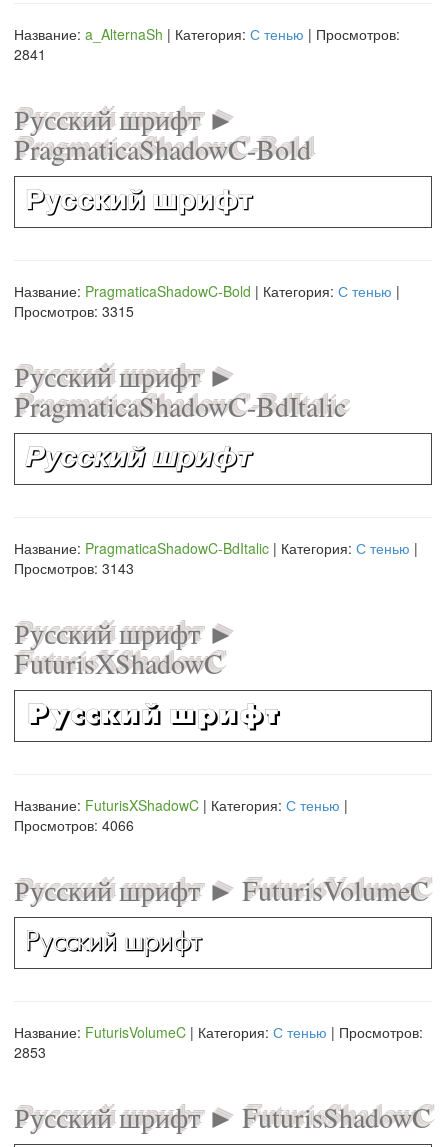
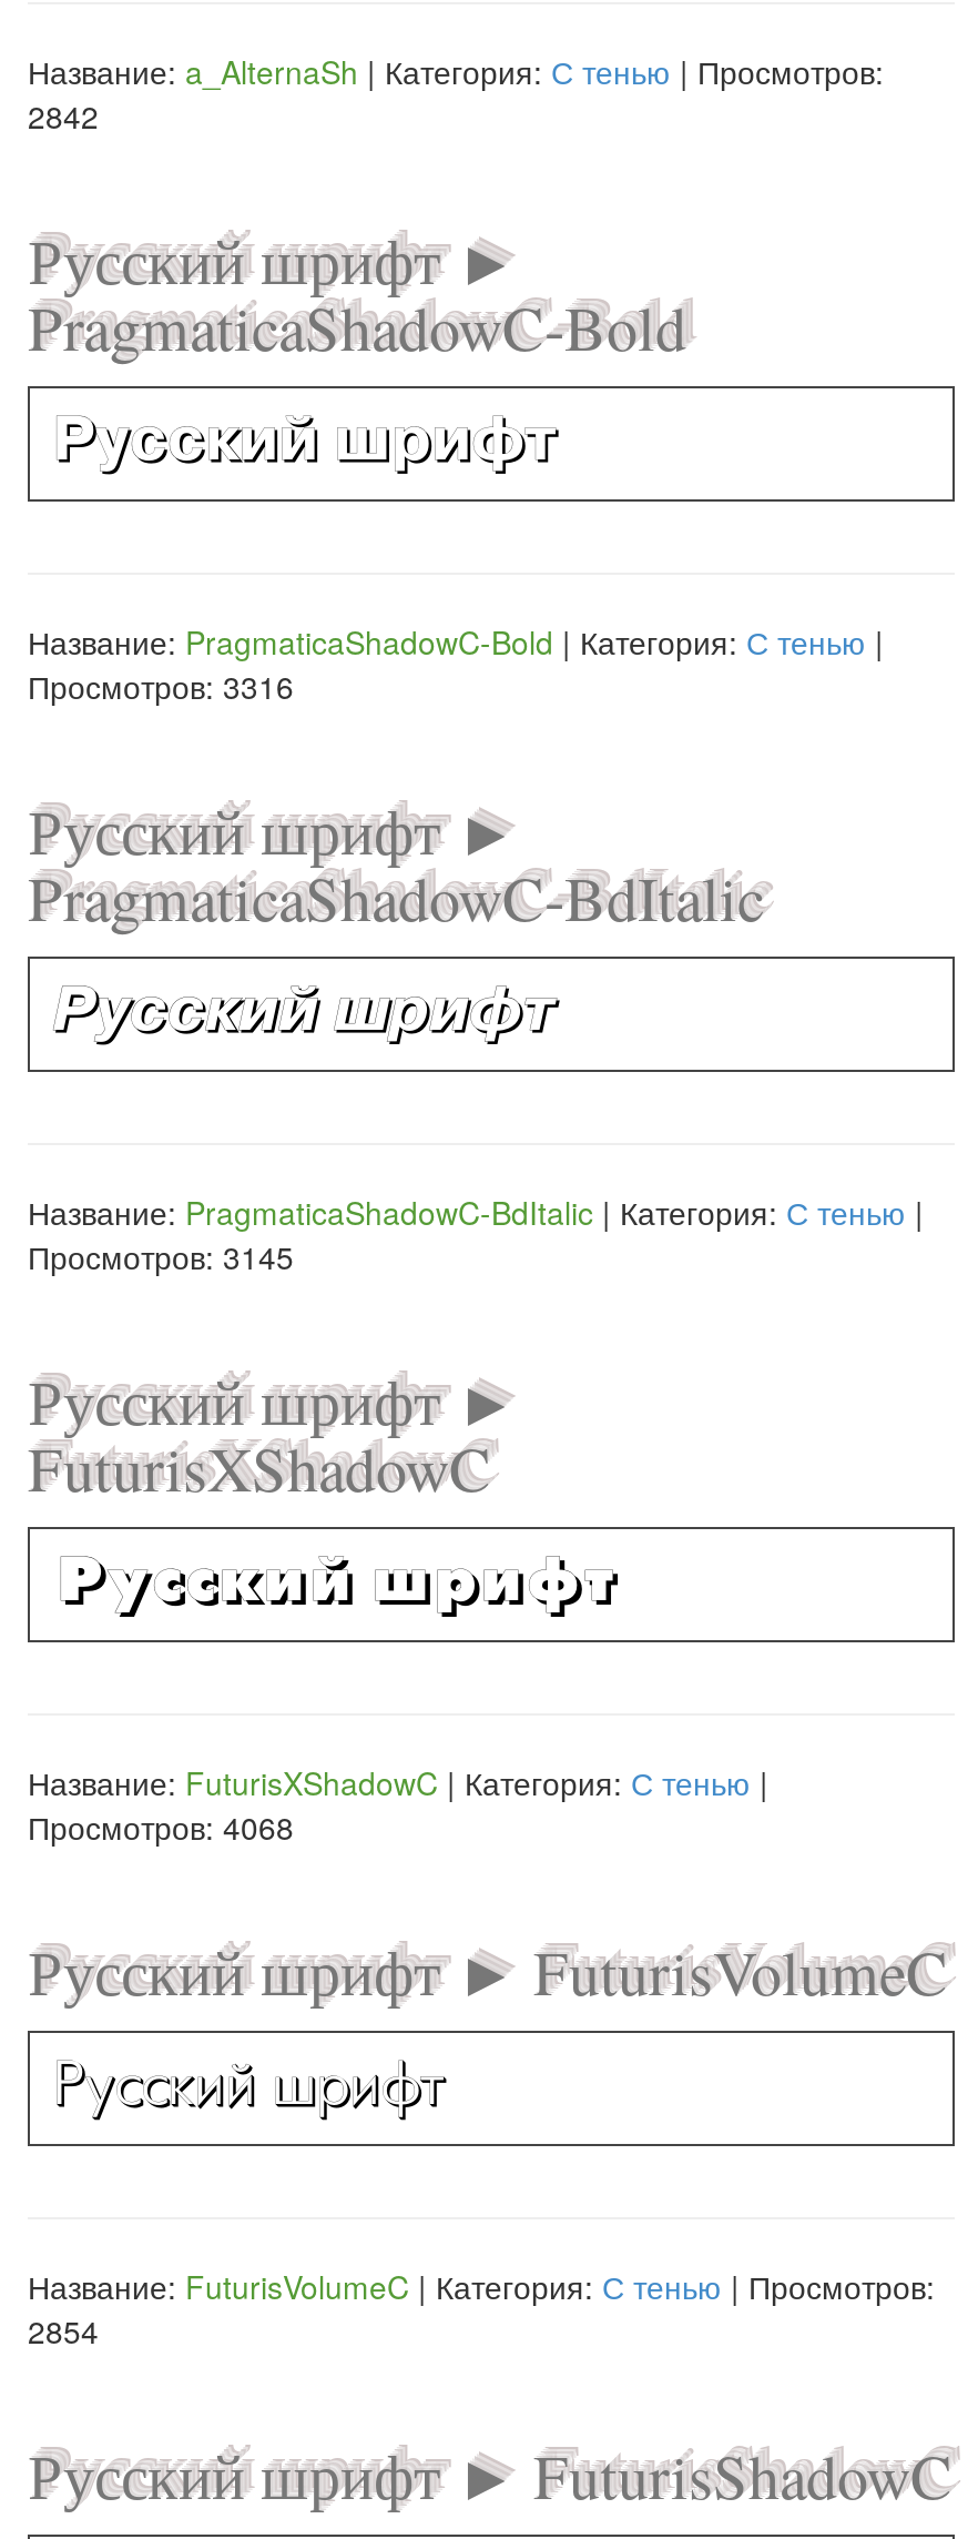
- 2841
+ 2842

- Просмотров: 3315
+ Просмотров: 3316

- Просмотров: 3143
+ Просмотров: 3145

- Просмотров: 4066
+ Просмотров: 4068

- 2853
+ 2854
